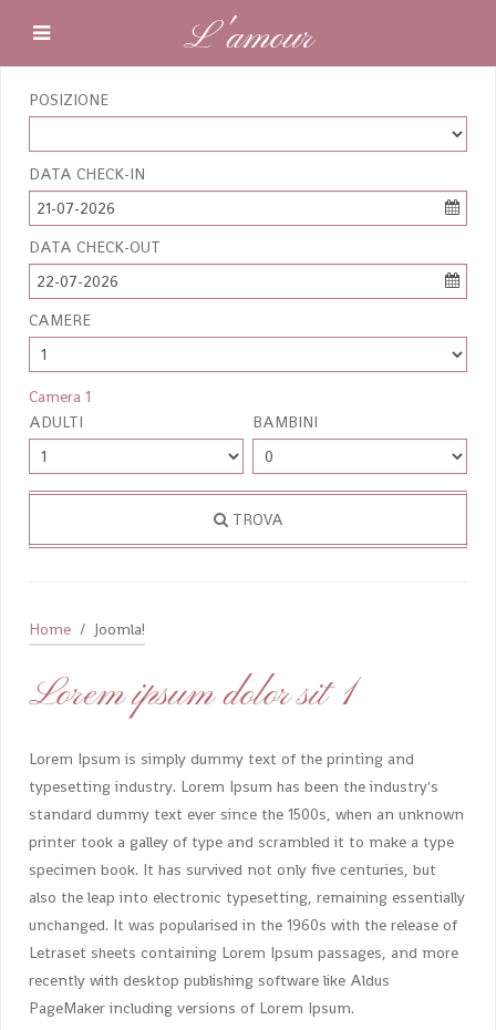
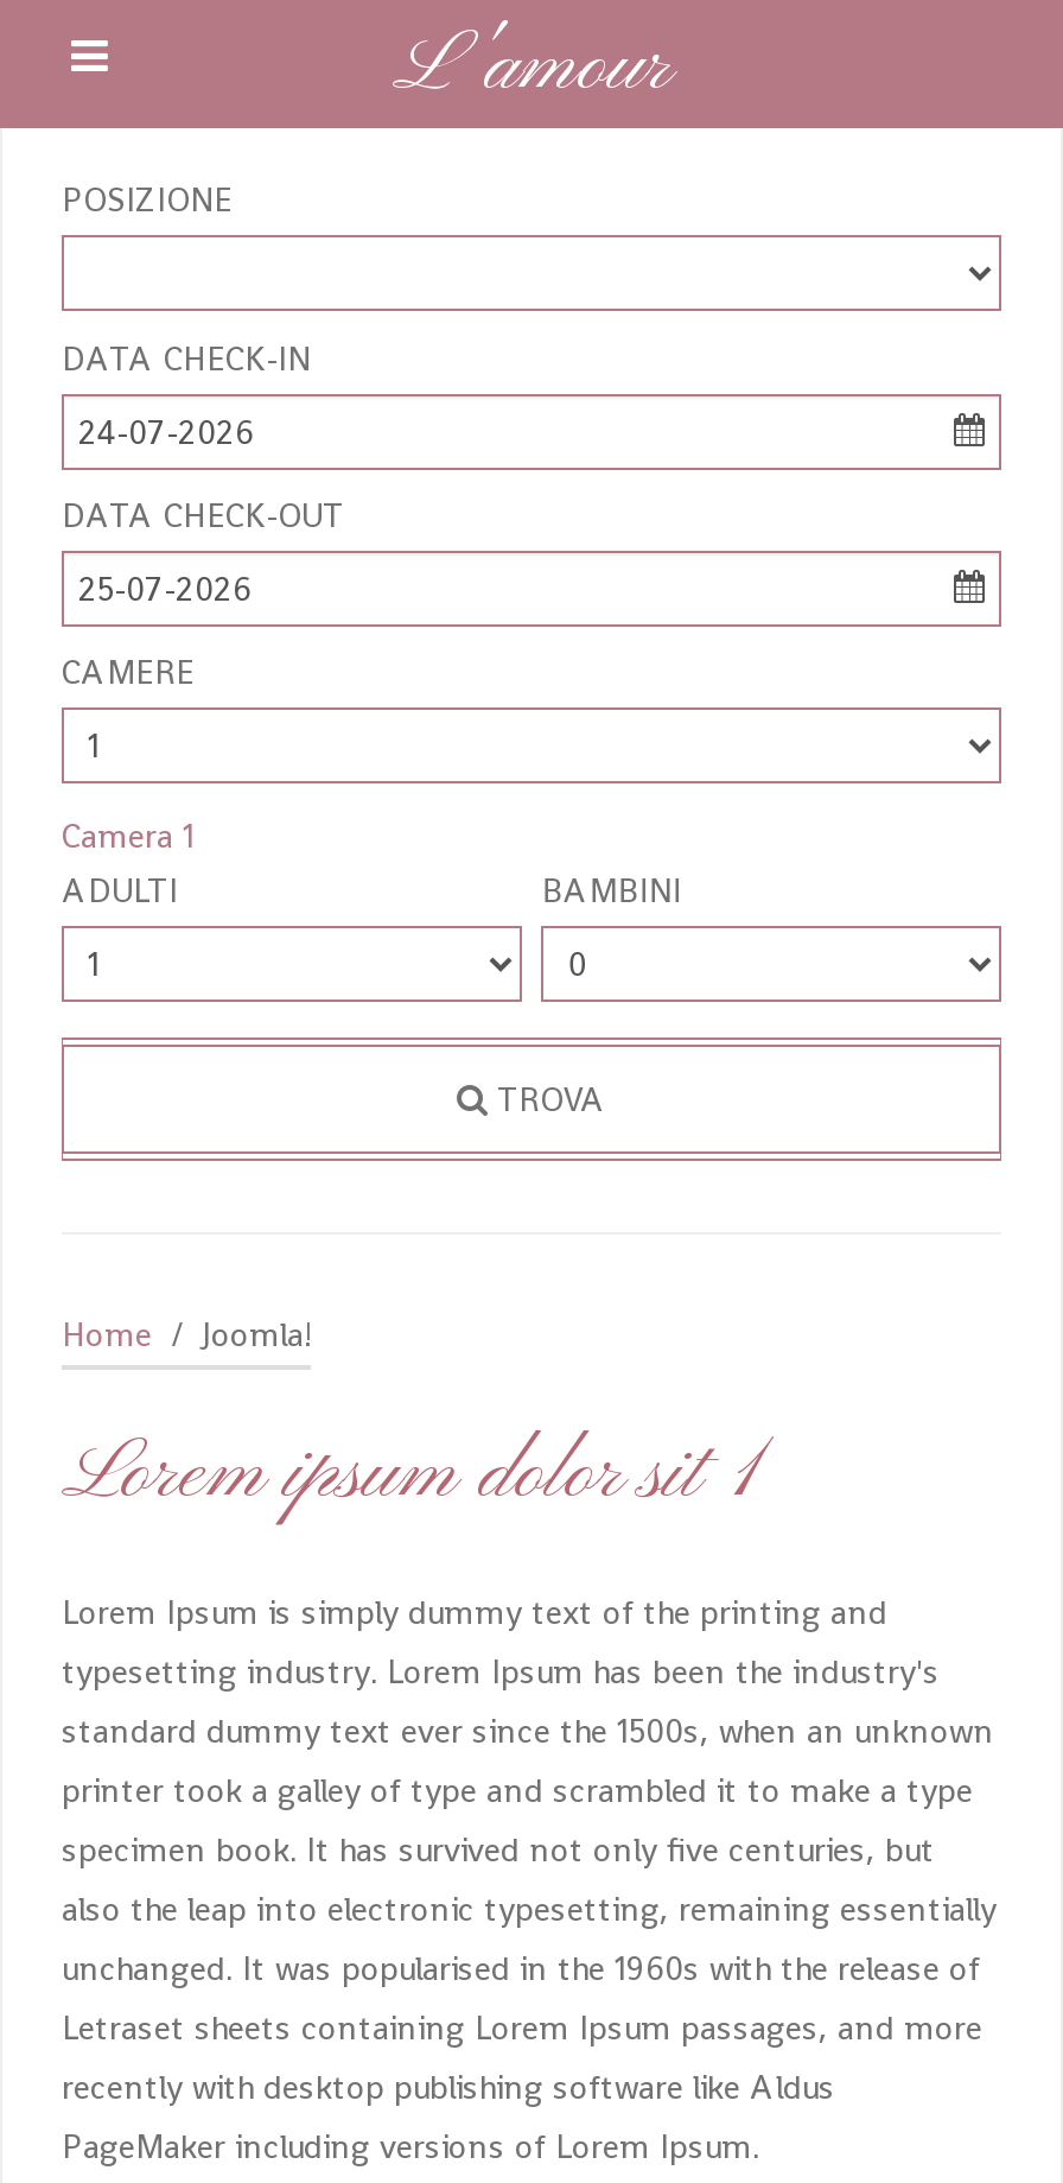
- 21-07-2026
+ 24-07-2026

- 22-07-2026
+ 25-07-2026
